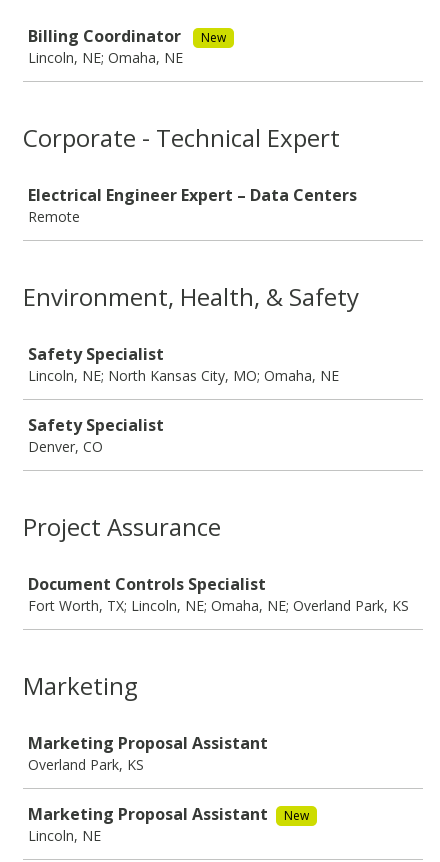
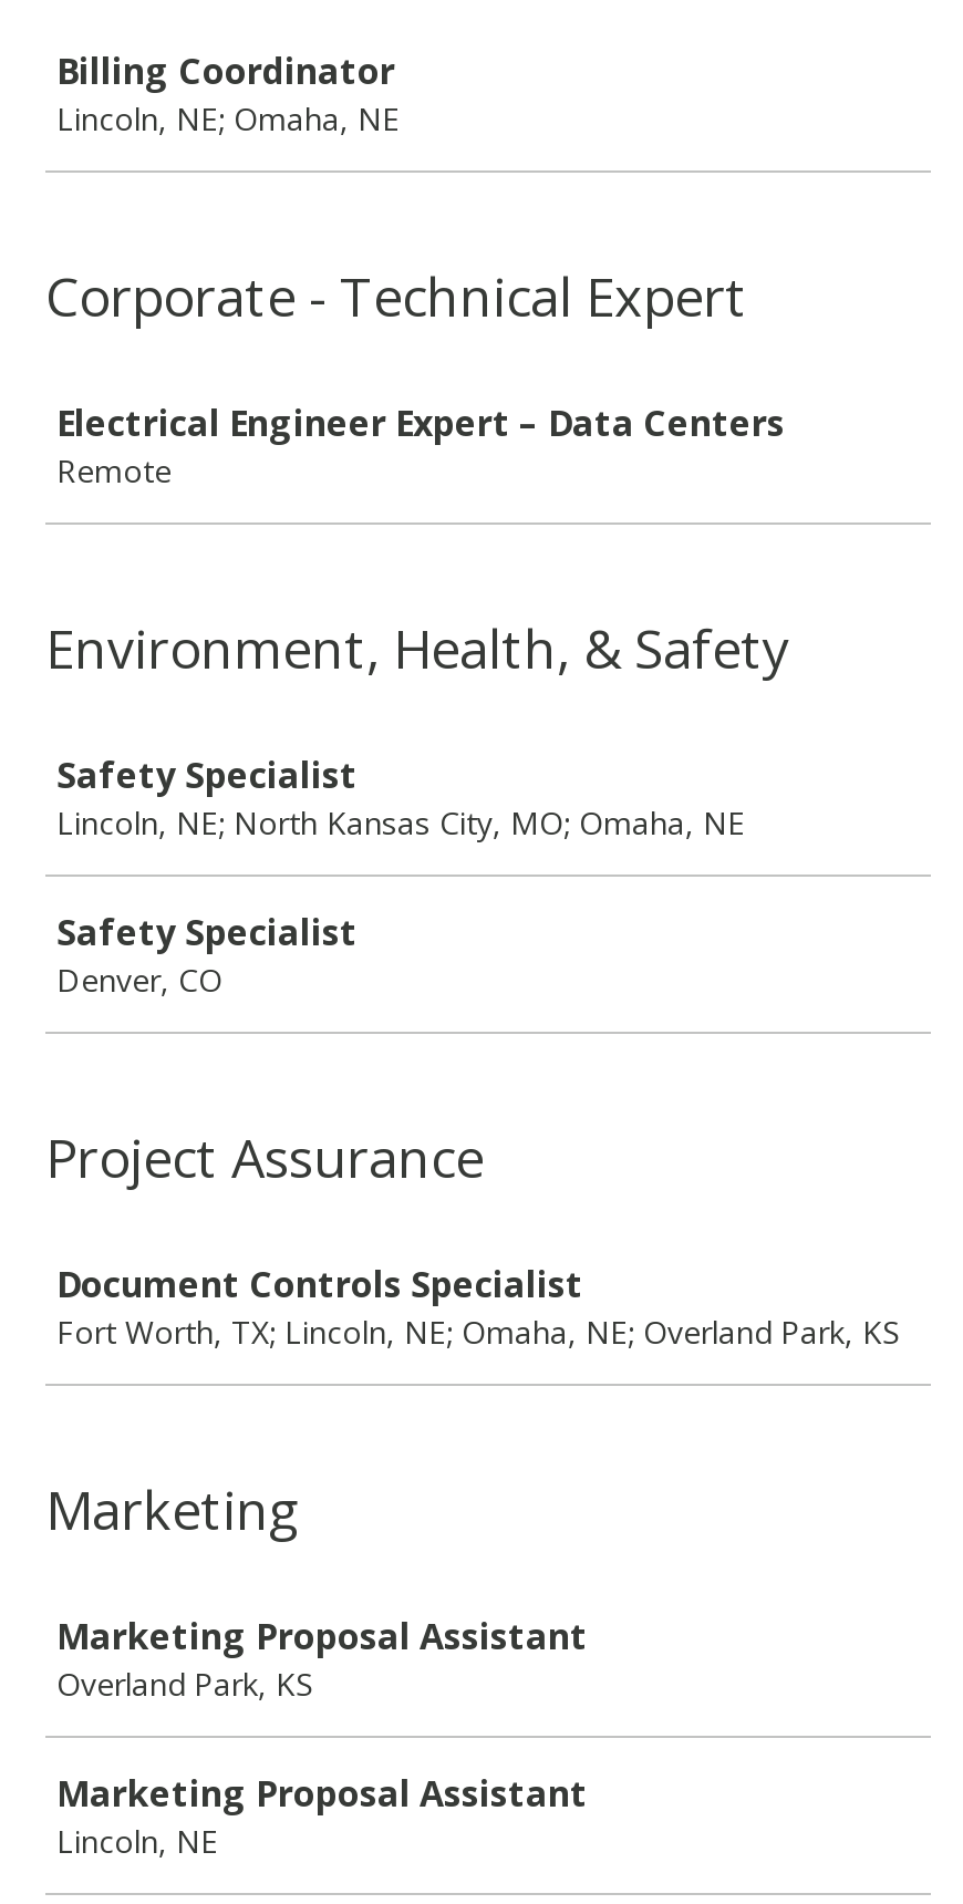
- New

- New
